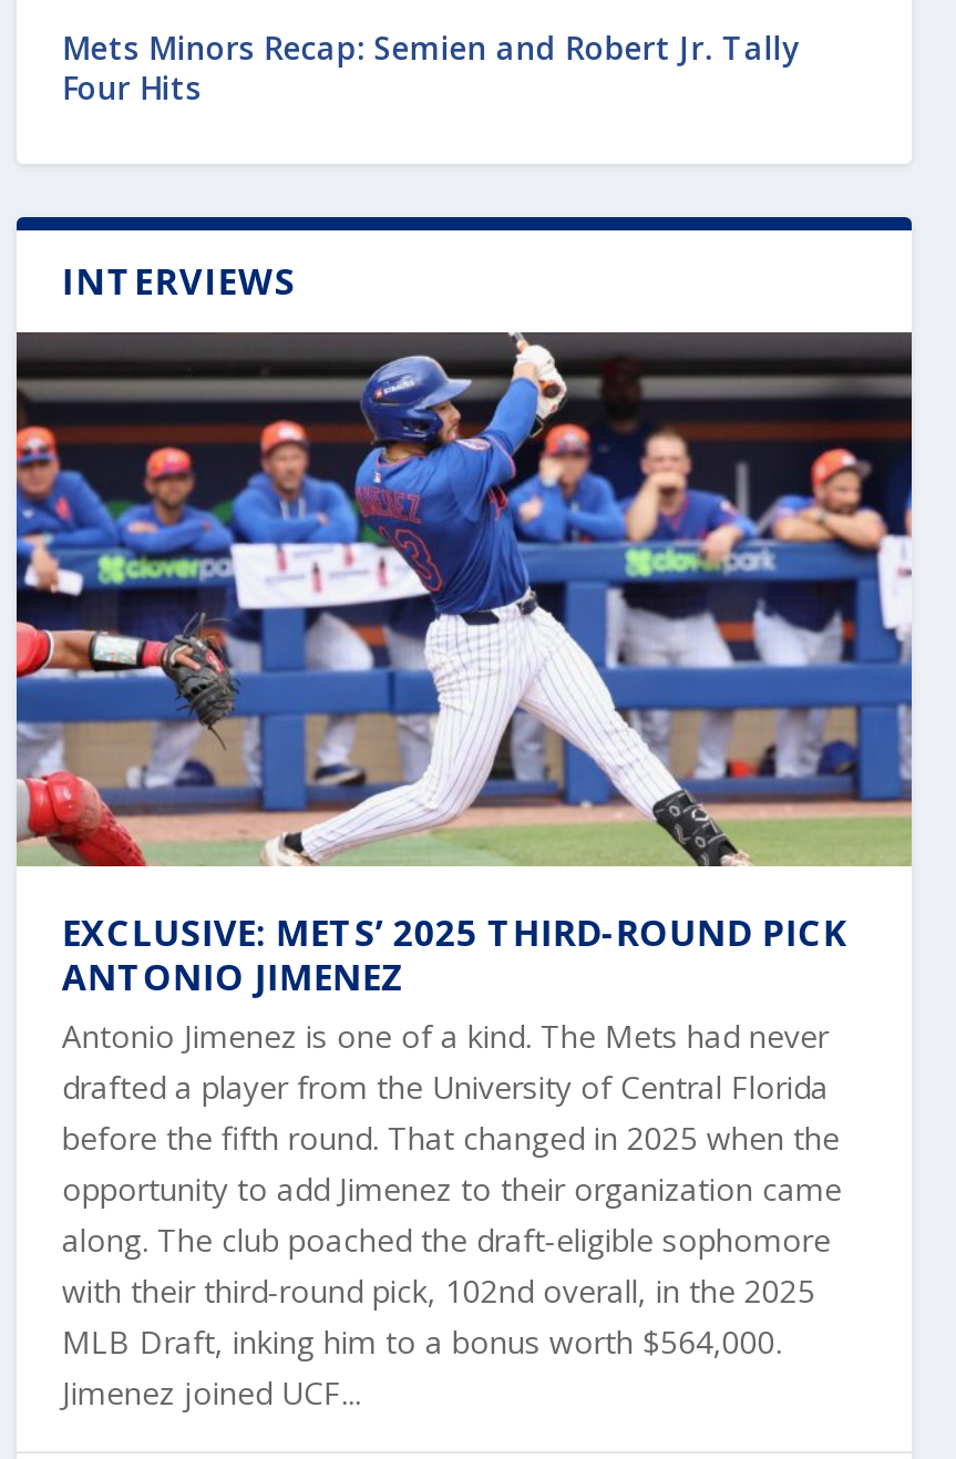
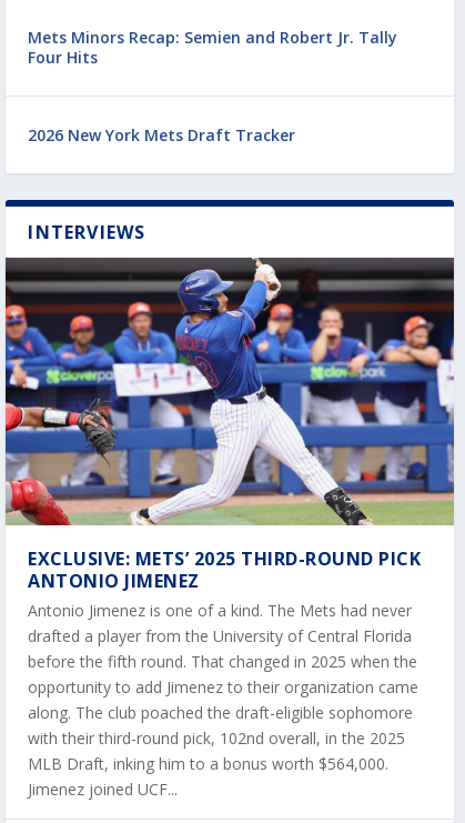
+ 2026 New York Mets Draft Tracker
